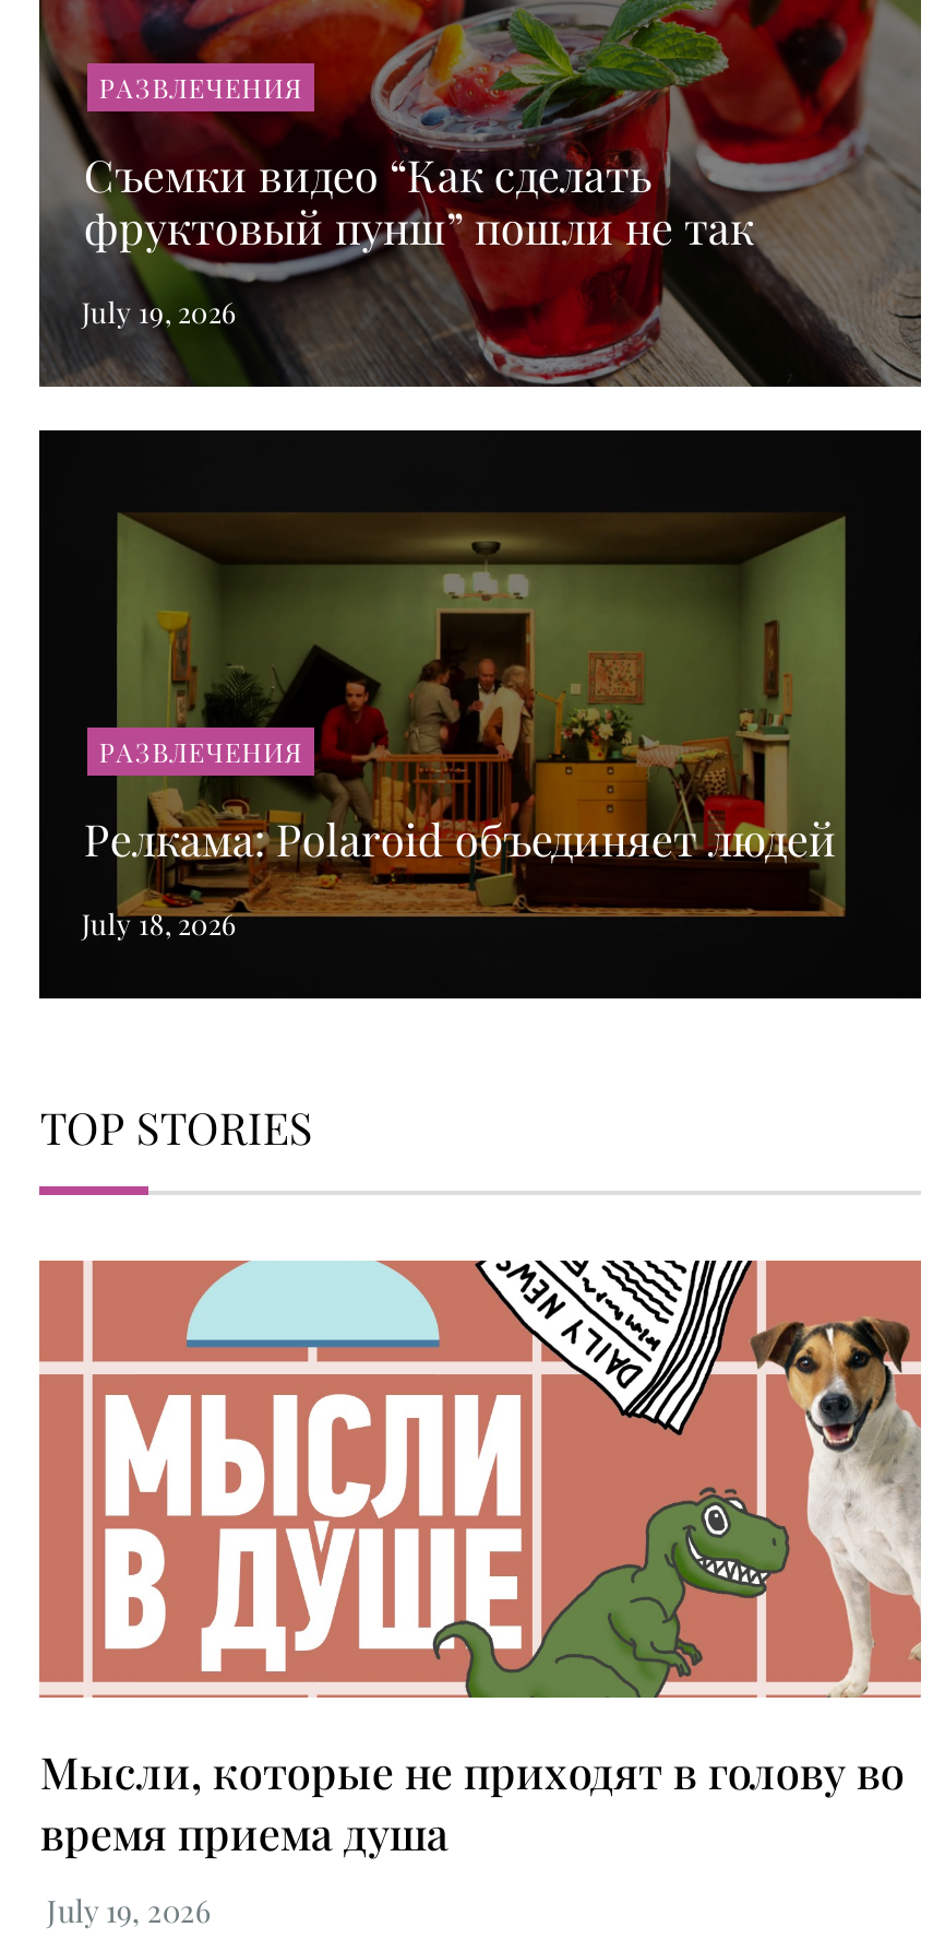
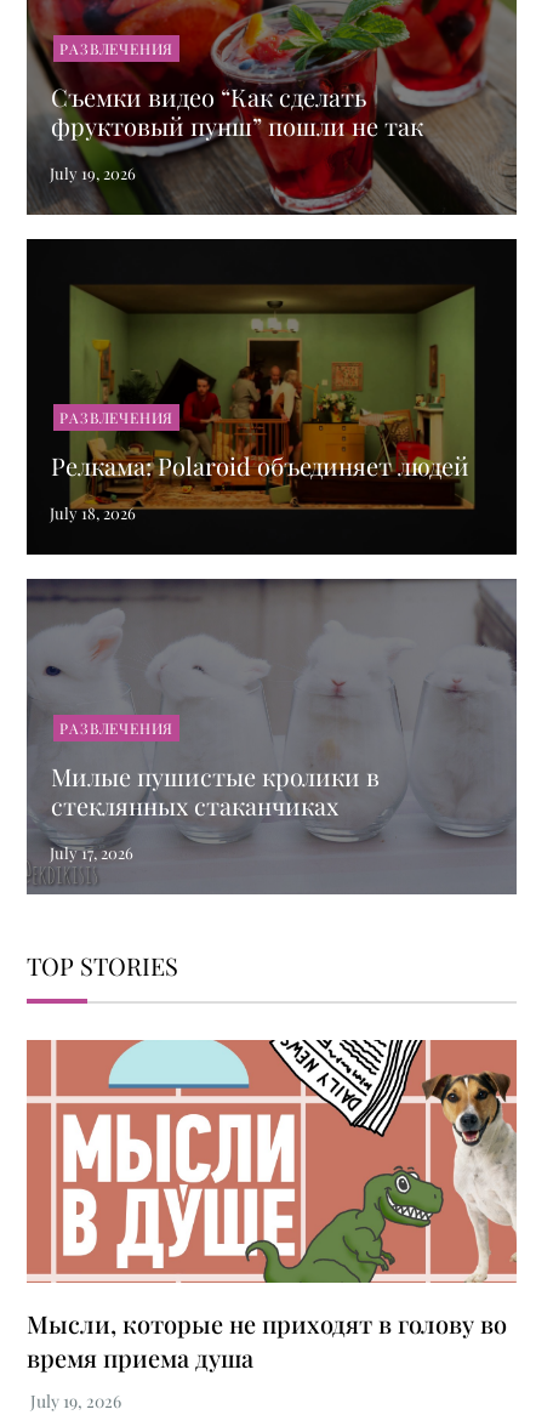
+ [image]
+ РАЗВЛЕЧЕНИЯ
+ Милые пушистые кролики в
+ стеклянных стаканчиках
